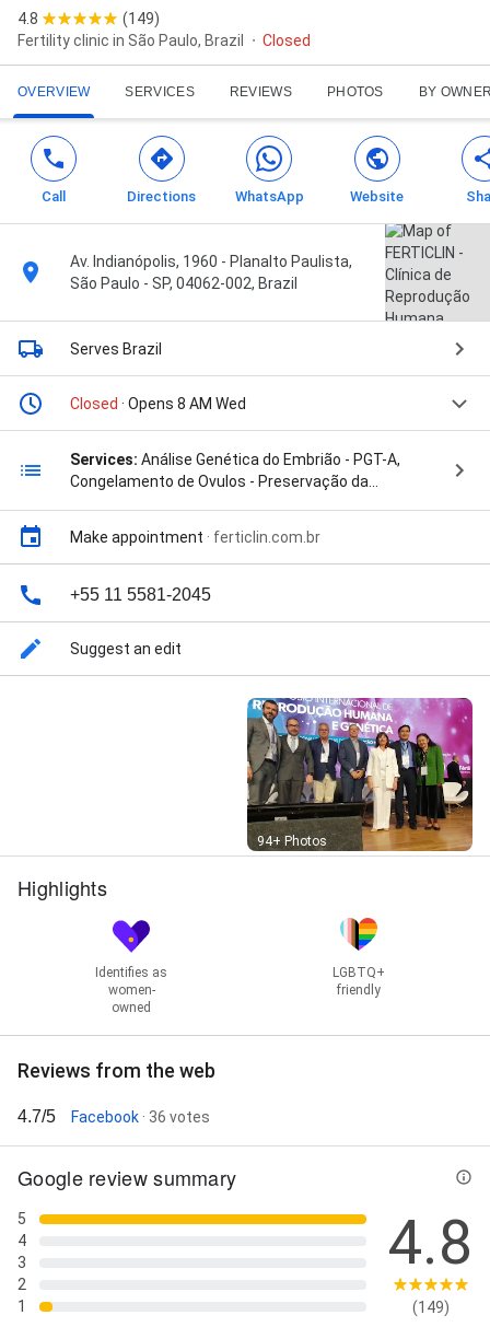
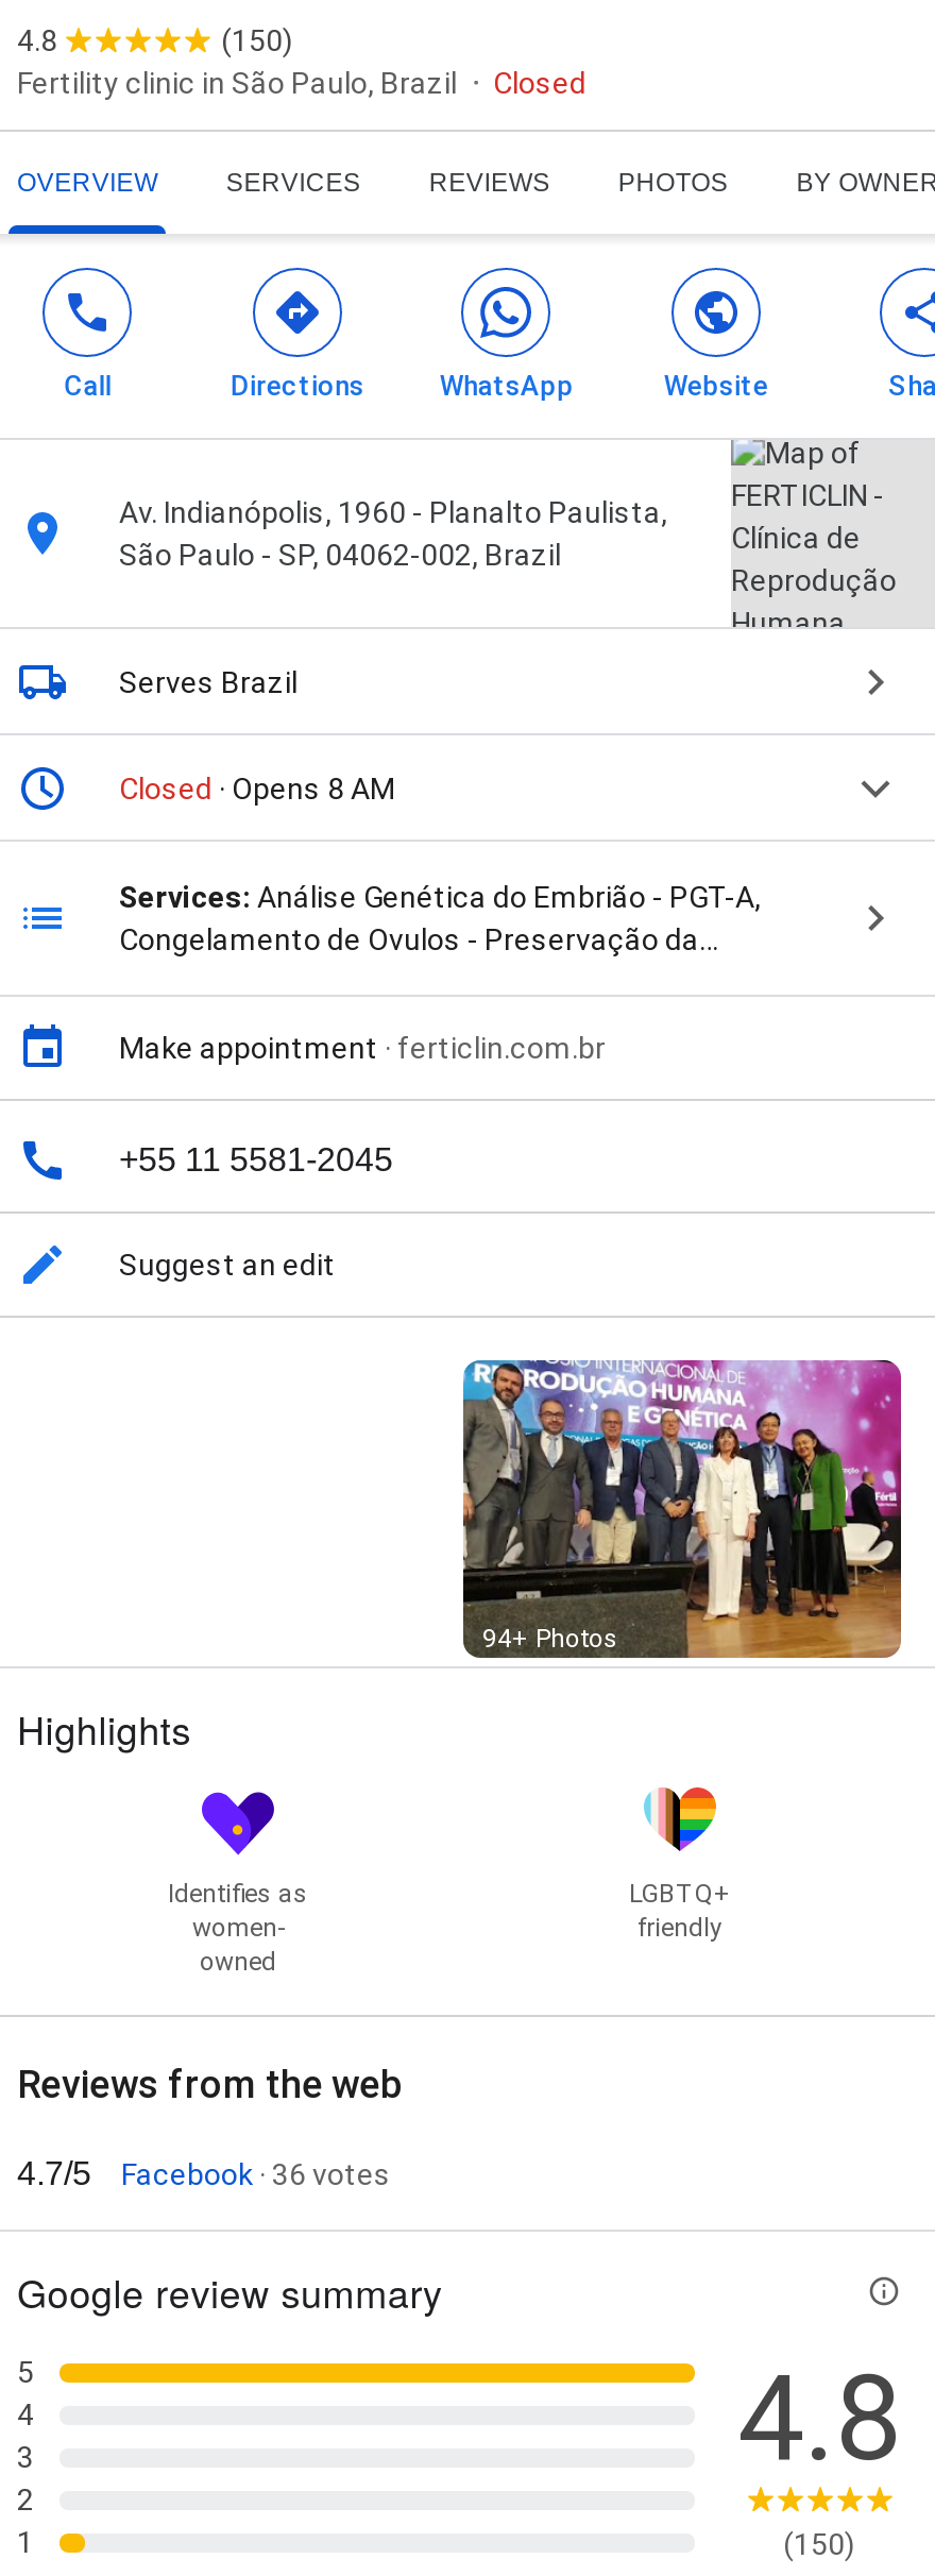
- (149)
+ (150)

- Closed · Opens 8 AM Wed
+ Closed · Opens 8 AM

- (149)
+ (150)
